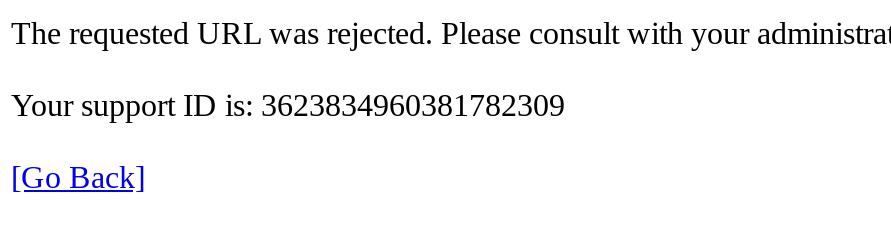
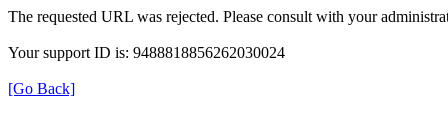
- Your support ID is: 3623834960381782309
+ Your support ID is: 9488818856262030024
